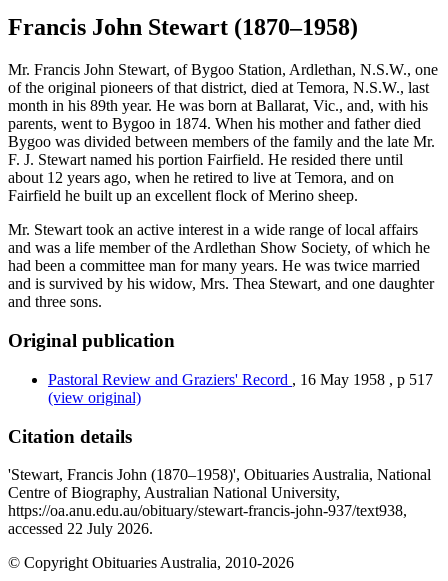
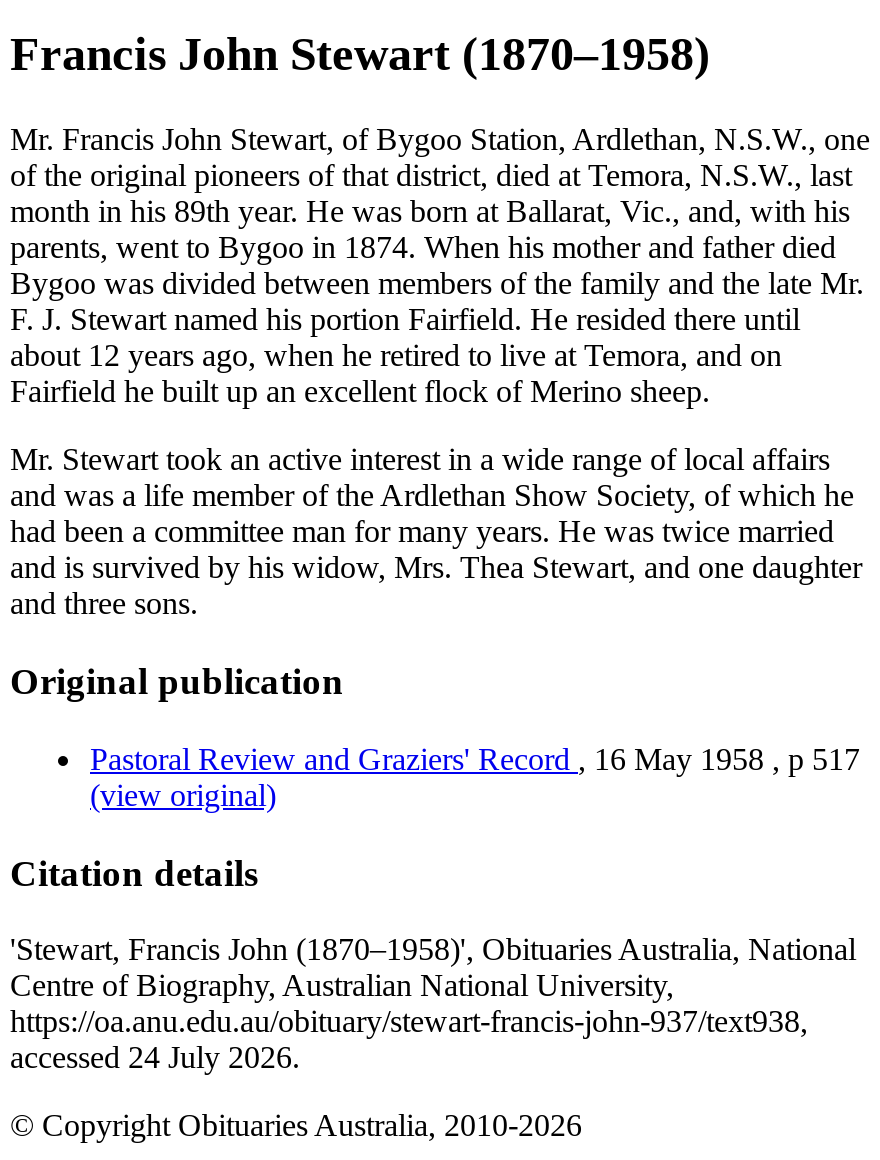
- accessed 22 July 2026.
+ accessed 24 July 2026.
